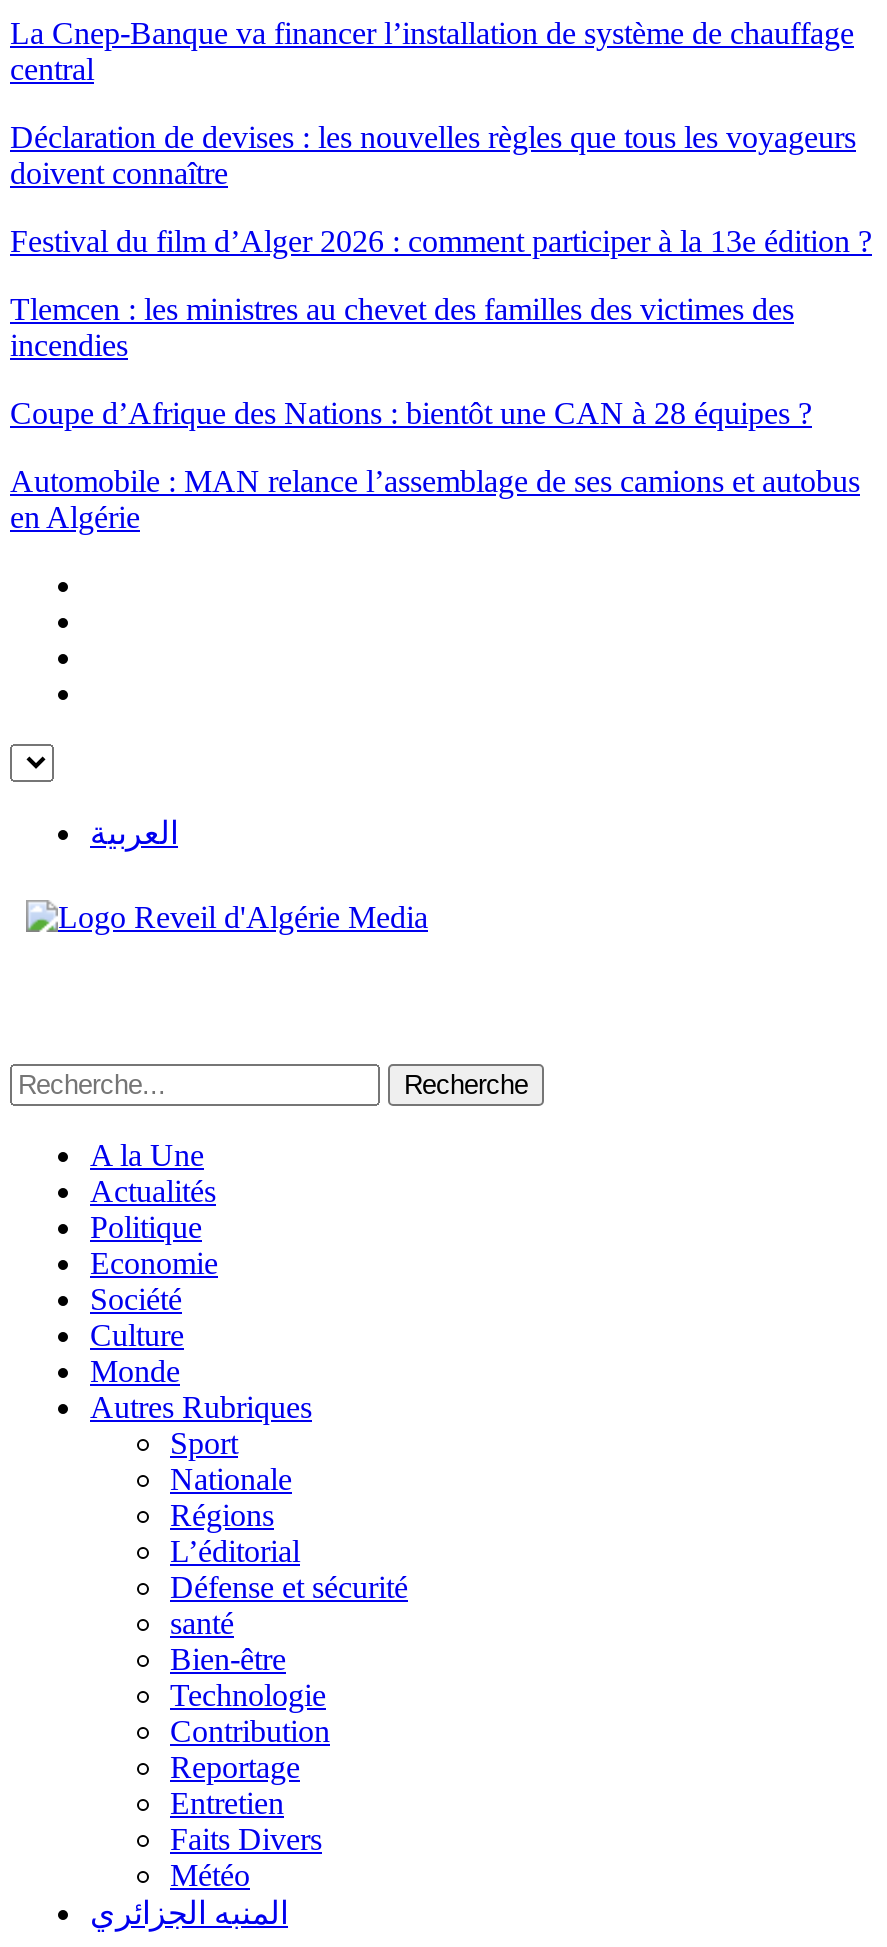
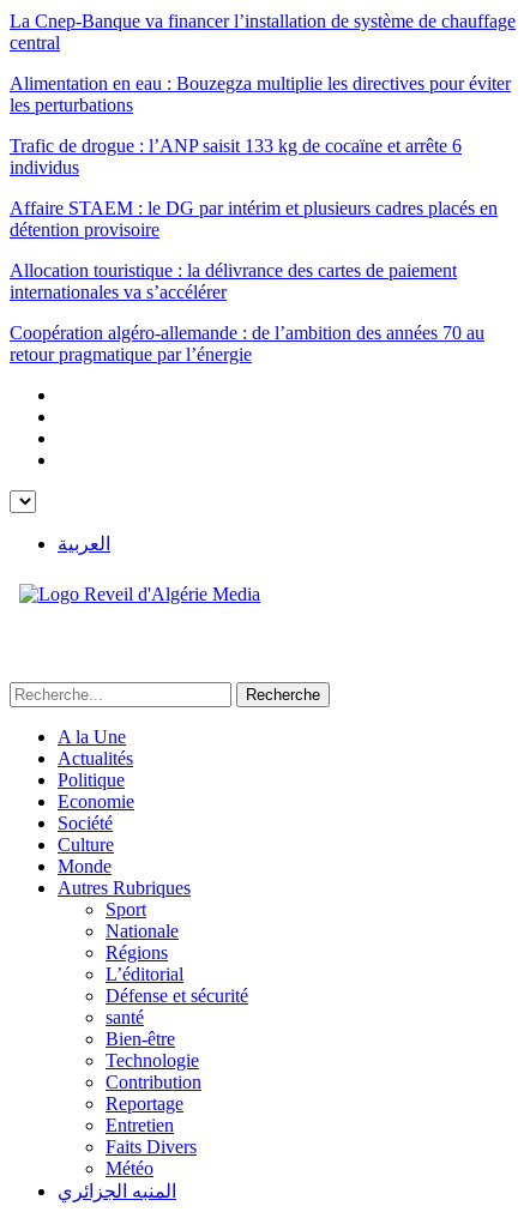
- Déclaration de devises : les nouvelles règles que tous les voyageurs
- doivent connaître
+ Alimentation en eau : Bouzegza multiplie les directives pour éviter
+ les perturbations

- Festival du film d’Alger 2026 : comment participer à la 13e édition ?
+ Trafic de drogue : l’ANP saisit 133 kg de cocaïne et arrête 6
+ individus

- Tlemcen : les ministres au chevet des familles des victimes des
- incendies
+ Affaire STAEM : le DG par intérim et plusieurs cadres placés en
+ détention provisoire

- Coupe d’Afrique des Nations : bientôt une CAN à 28 équipes ?
+ Allocation touristique : la délivrance des cartes de paiement
+ internationales va s’accélérer

- Automobile : MAN relance l’assemblage de ses camions et autobus
- en Algérie
+ Coopération algéro-allemande : de l’ambition des années 70 au
+ retour pragmatique par l’énergie
